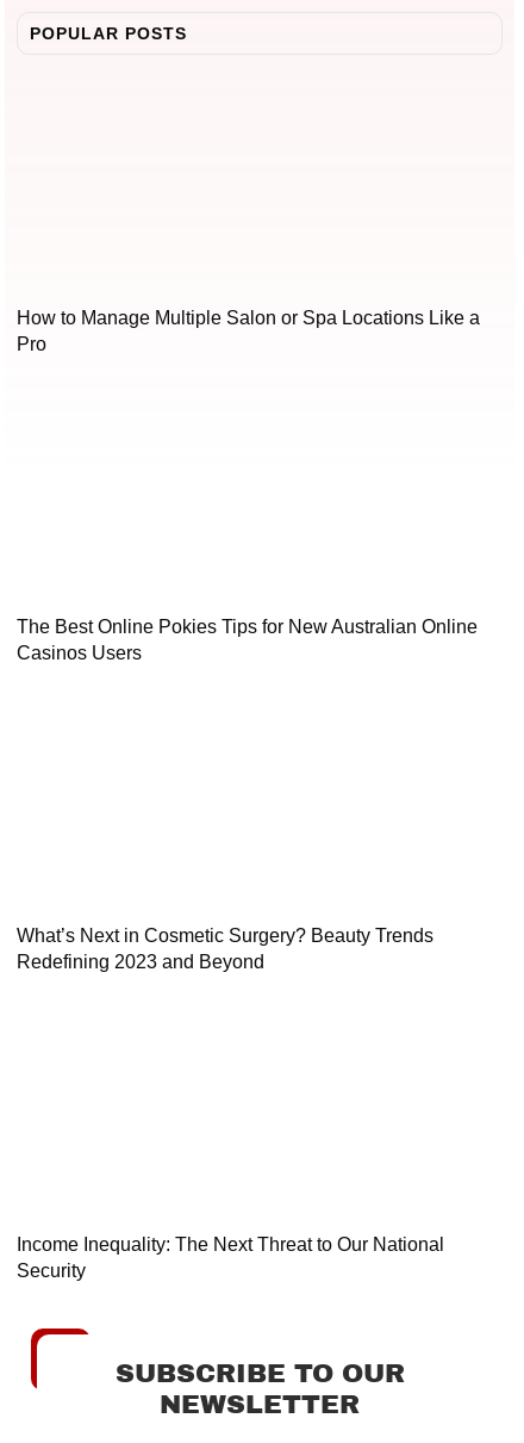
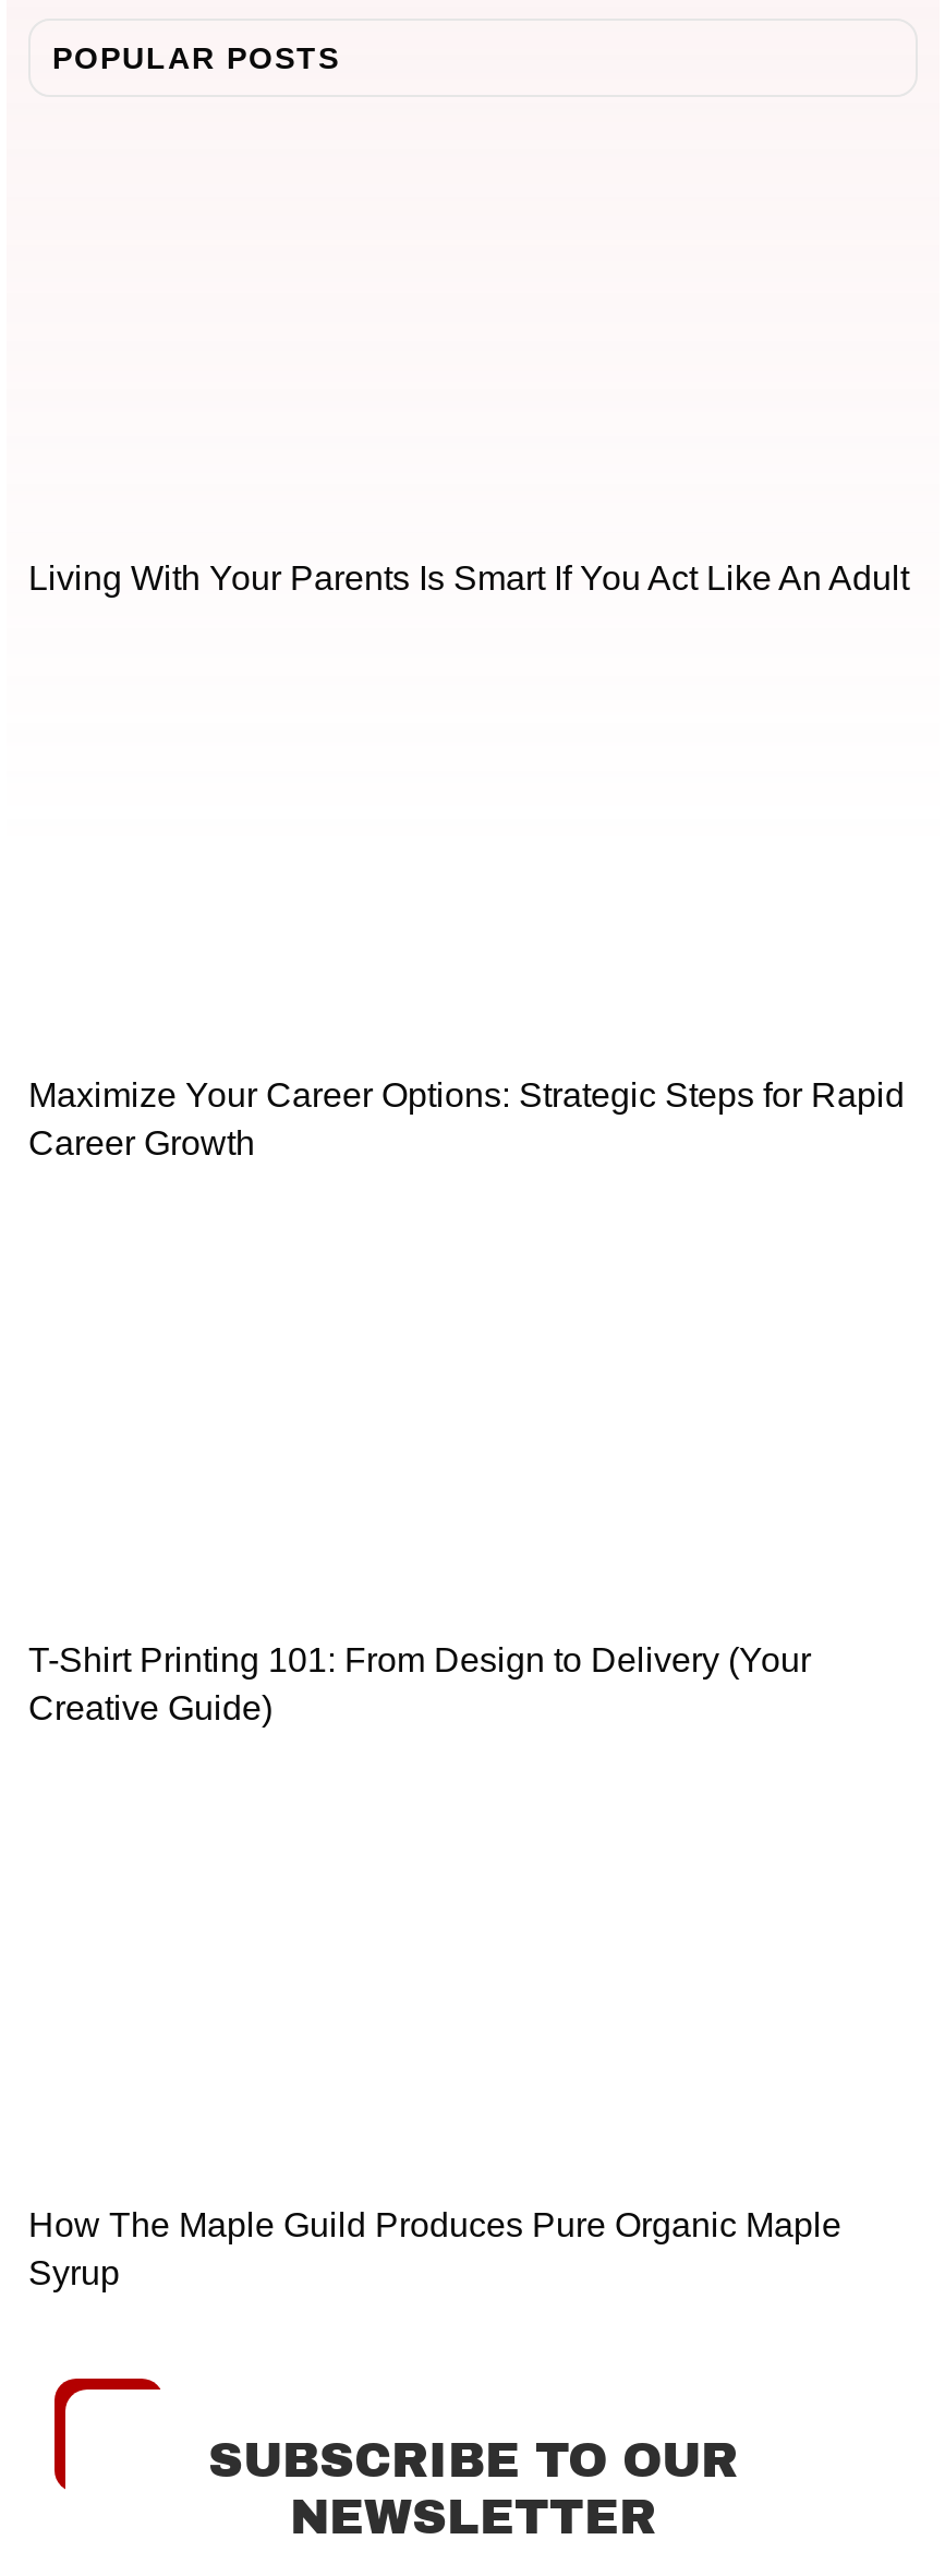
- How to Manage Multiple Salon or Spa Locations Like a
- Pro
+ Living With Your Parents Is Smart If You Act Like An Adult

- The Best Online Pokies Tips for New Australian Online
- Casinos Users
+ Maximize Your Career Options: Strategic Steps for Rapid
+ Career Growth

- What’s Next in Cosmetic Surgery? Beauty Trends
- Redefining 2023 and Beyond
+ T-Shirt Printing 101: From Design to Delivery (Your
+ Creative Guide)

- Income Inequality: The Next Threat to Our National
- Security
+ How The Maple Guild Produces Pure Organic Maple
+ Syrup
